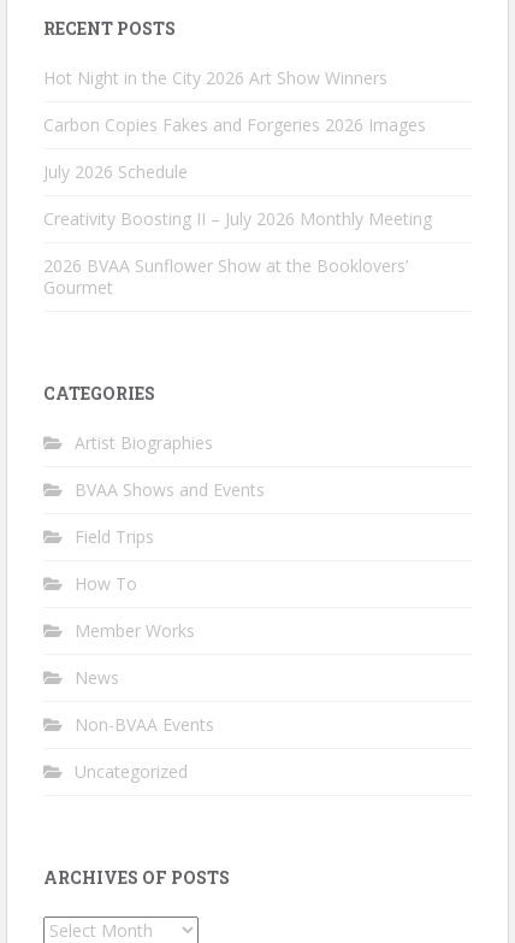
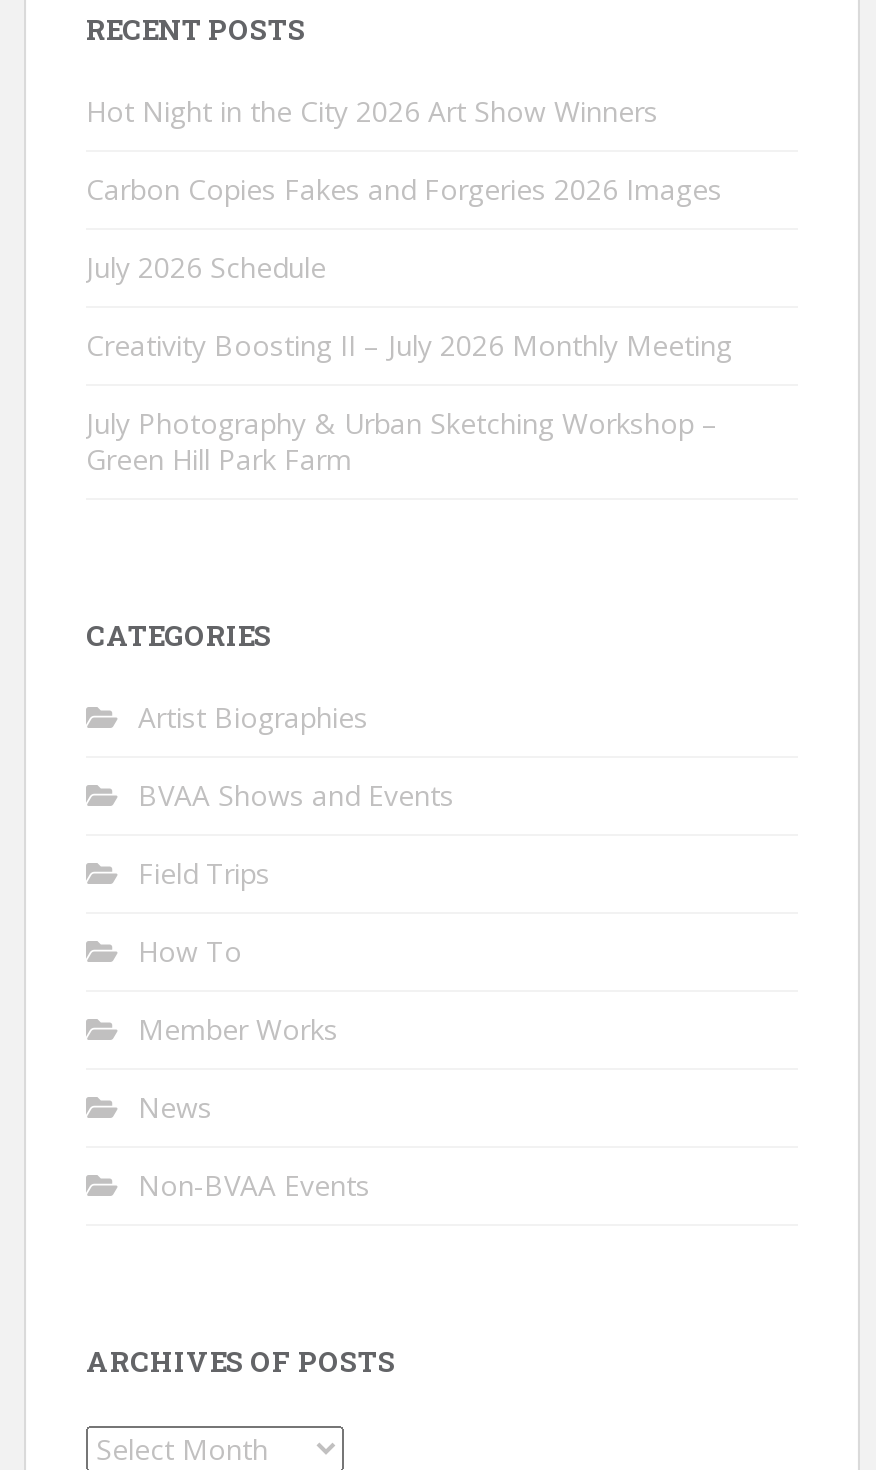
- 2026 BVAA Sunflower Show at the Booklovers’
- Gourmet
+ July Photography & Urban Sketching Workshop –
+ Green Hill Park Farm

- Uncategorized
